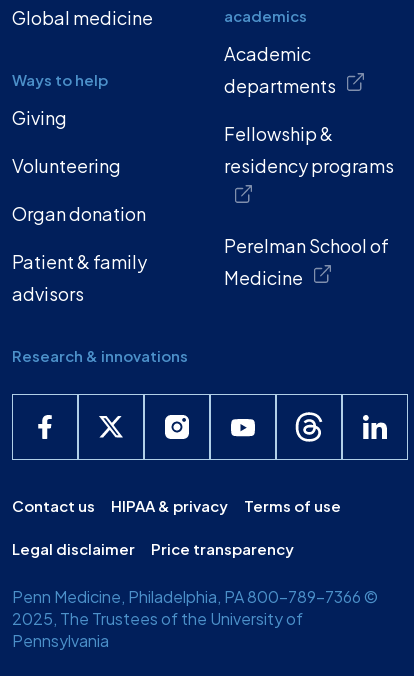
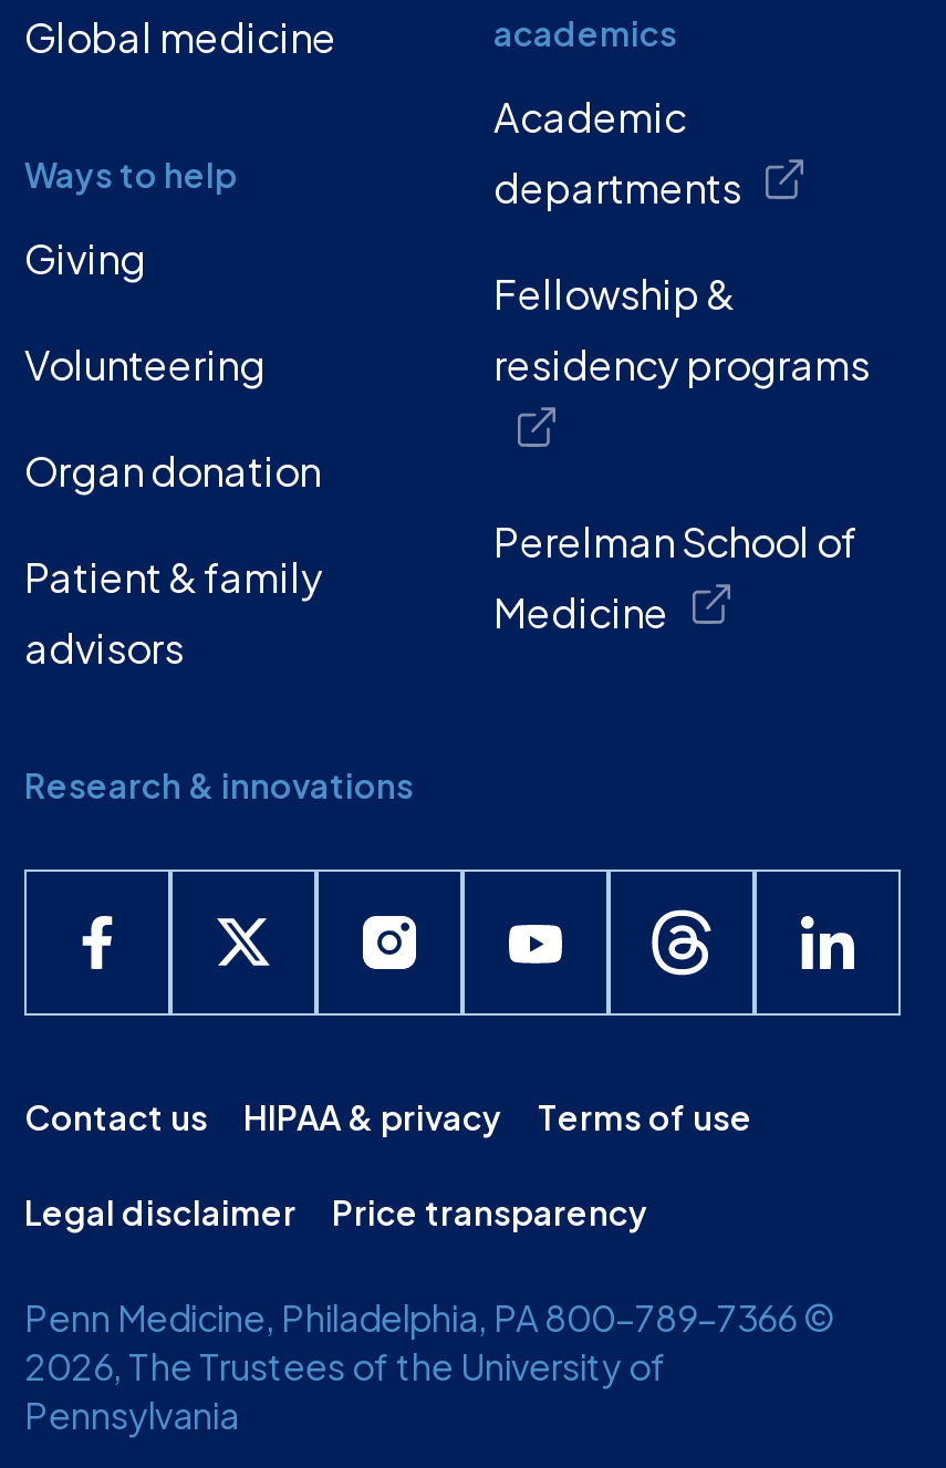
- 2025, The Trustees of the University of
+ 2026, The Trustees of the University of
